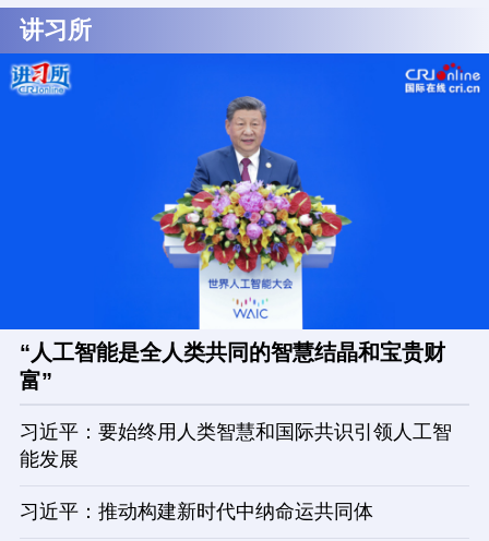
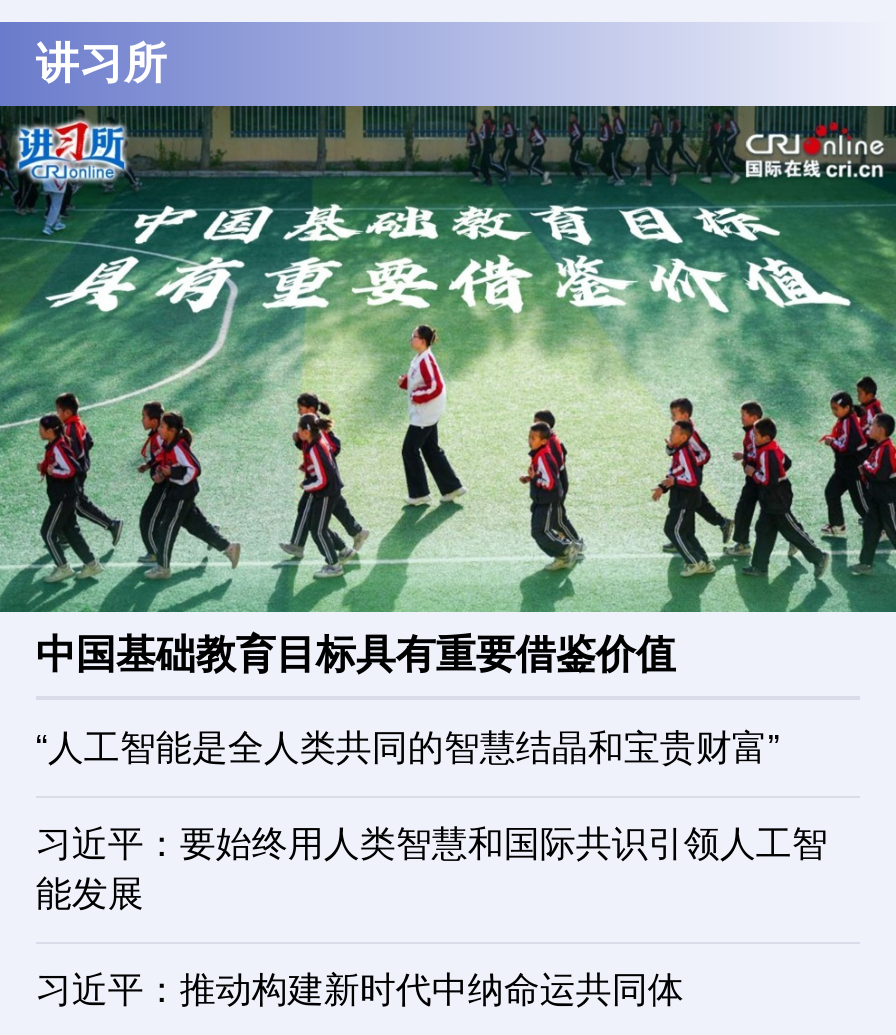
- [image]
- “人工智能是全人类共同的智慧结晶和宝贵财
- 富”
+ [image]
+ 中国基础教育目标具有重要借鉴价值
+ “人工智能是全人类共同的智慧结晶和宝贵财富”
